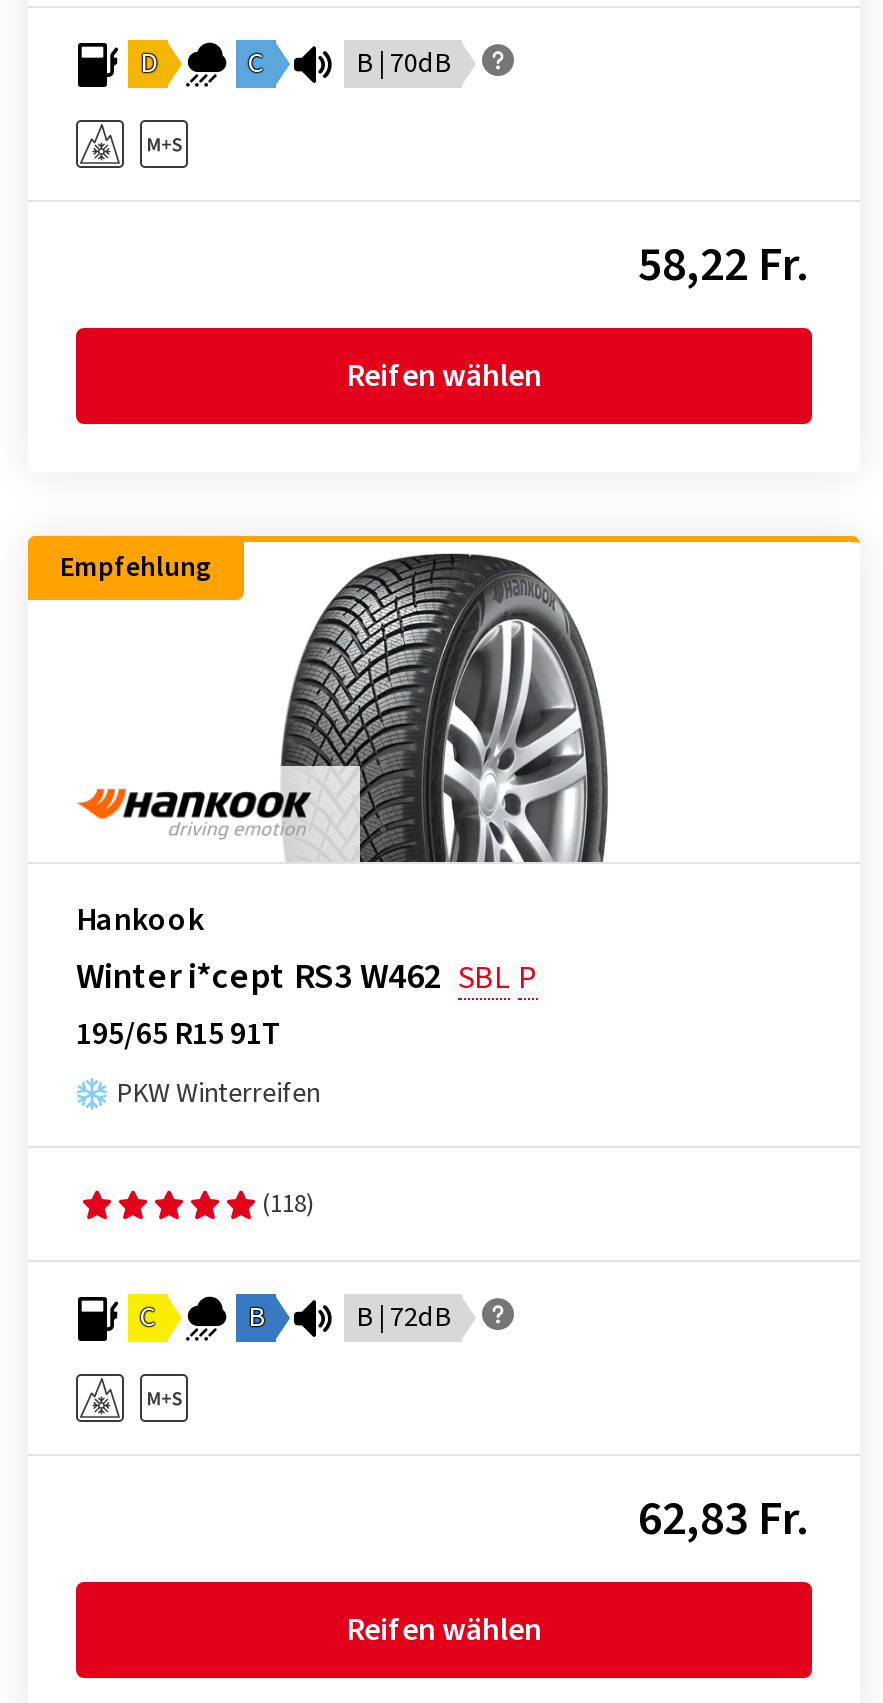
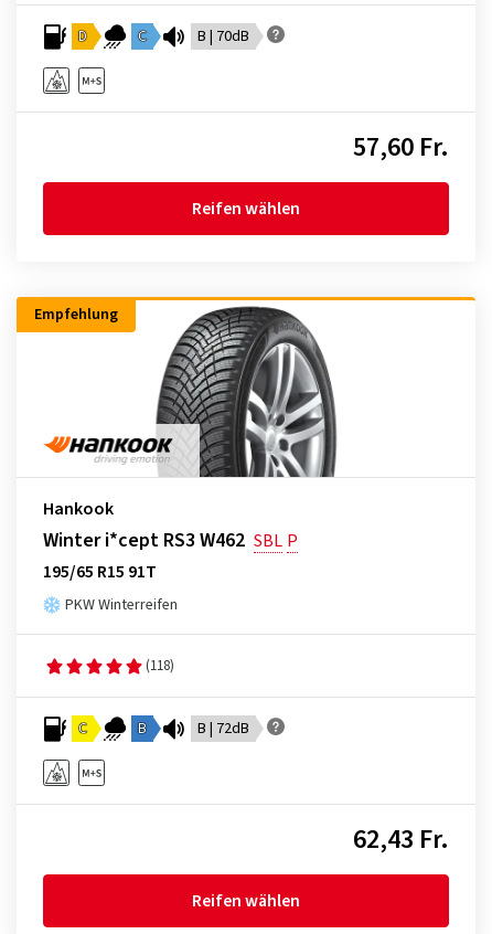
- 58,22 Fr.
+ 57,60 Fr.

- 62,83 Fr.
+ 62,43 Fr.
